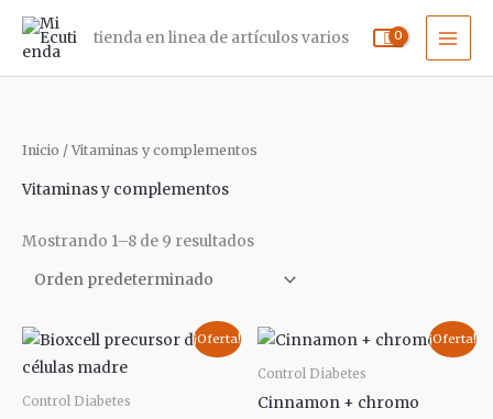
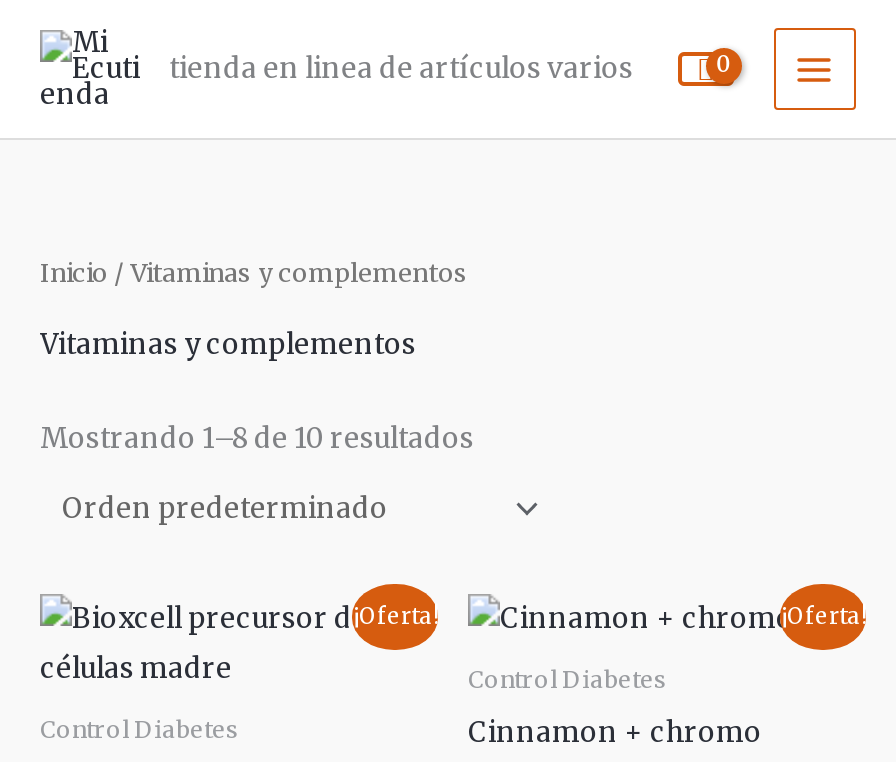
- Mostrando 1–8 de 9 resultados
+ Mostrando 1–8 de 10 resultados
